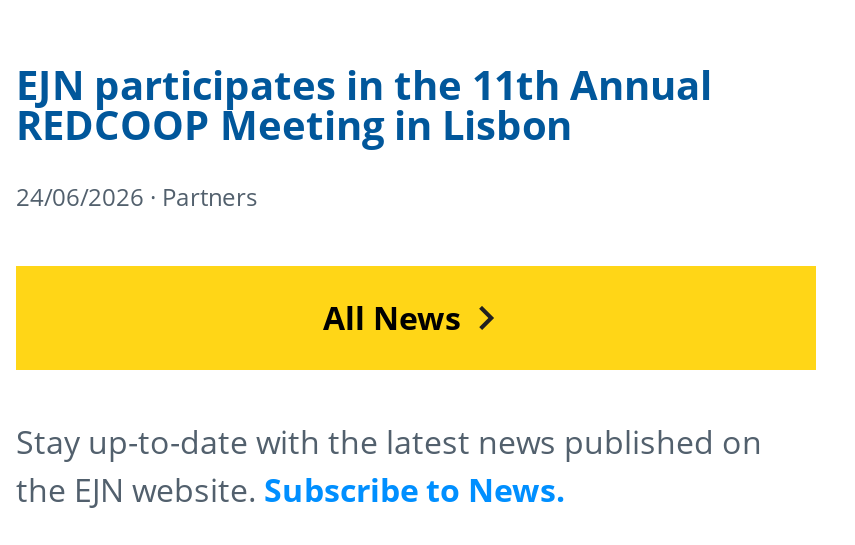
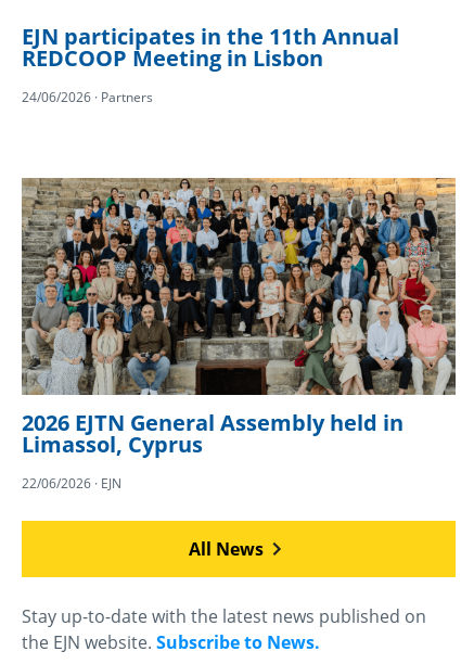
+ [image]
+ 2026 EJTN General Assembly held in
+ Limassol, Cyprus
+ 22/06/2026 · EJN
